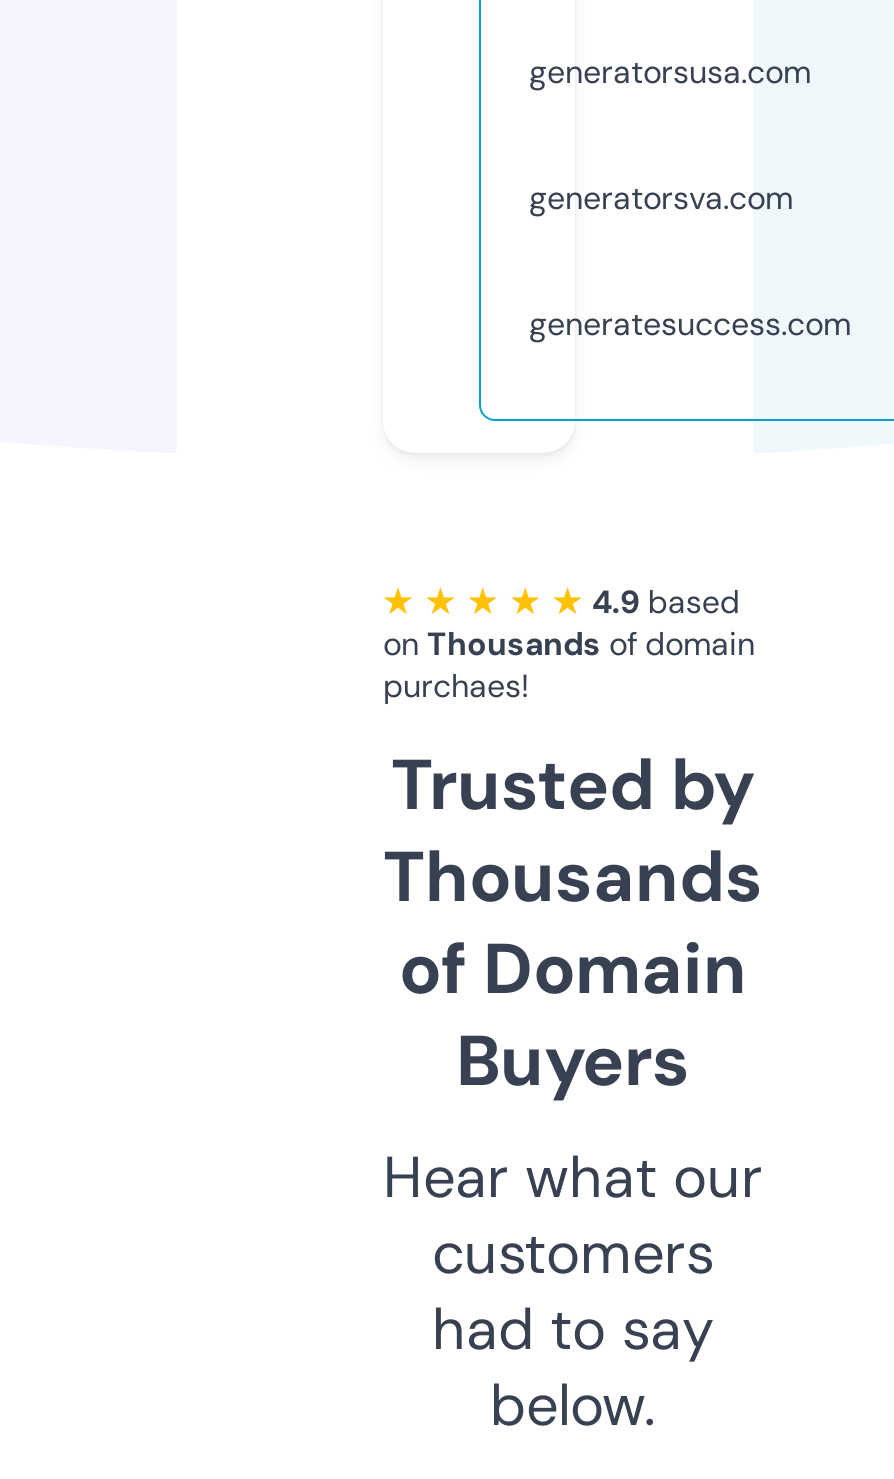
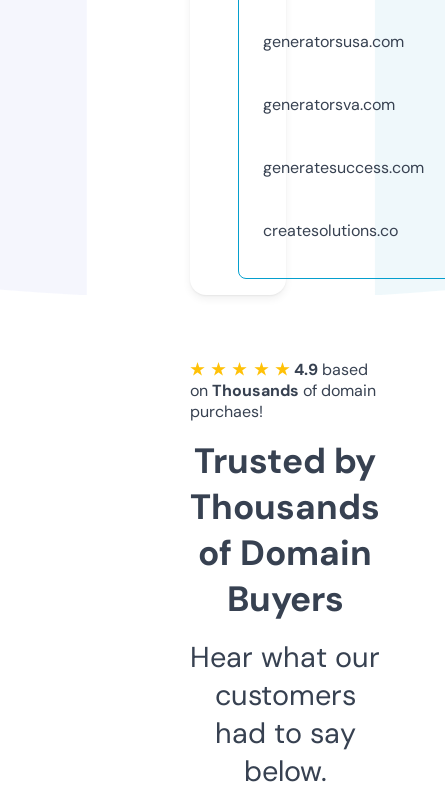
+ createsolutions.co
